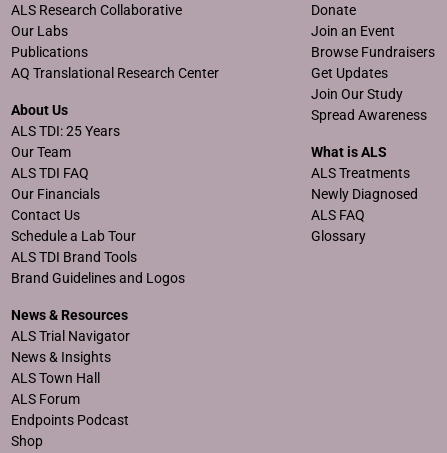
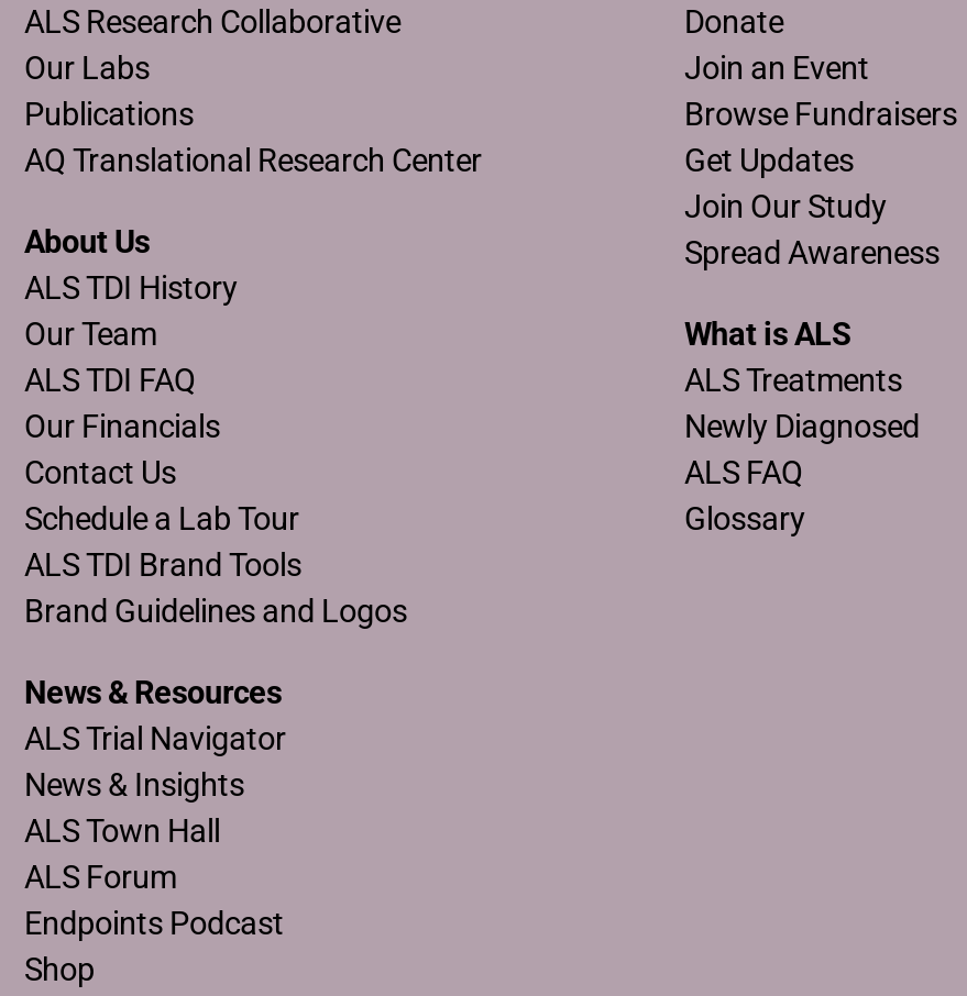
- ALS TDI: 25 Years
+ ALS TDI History
